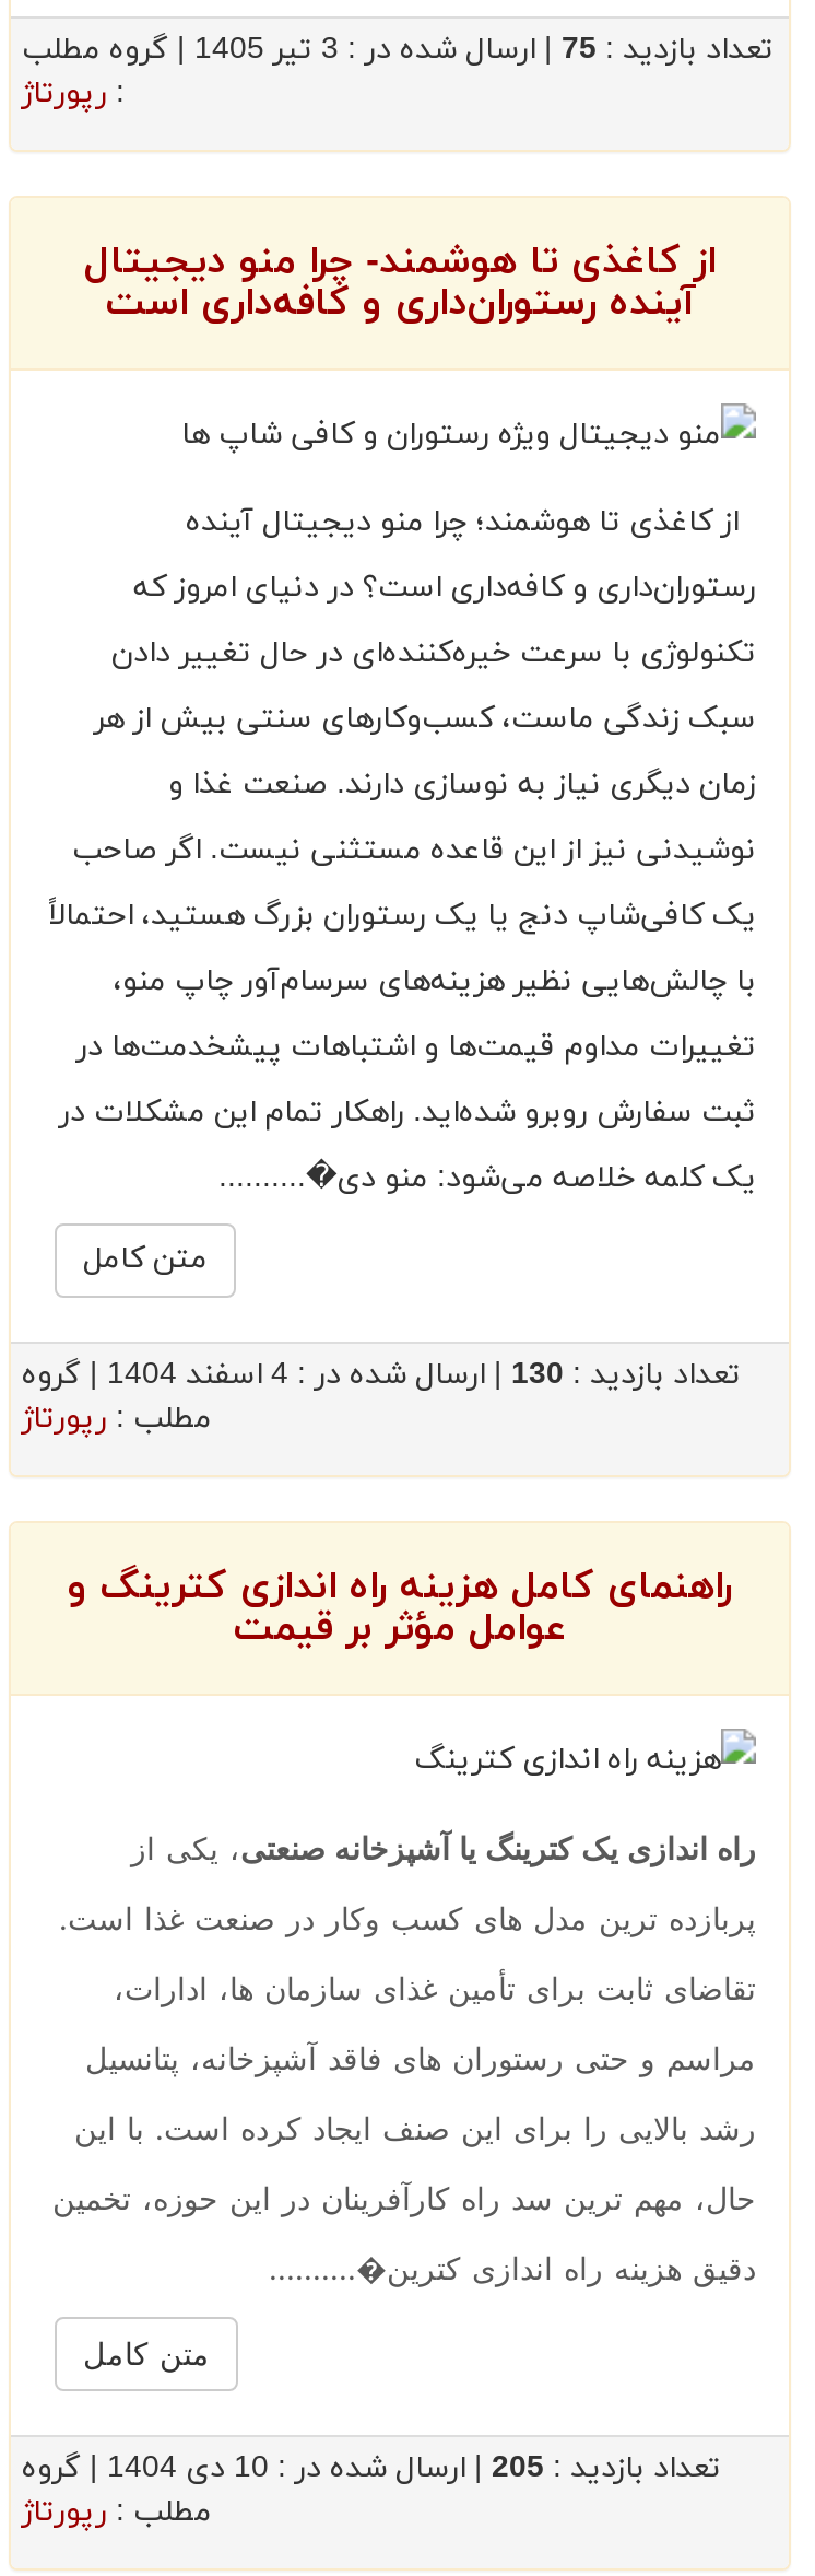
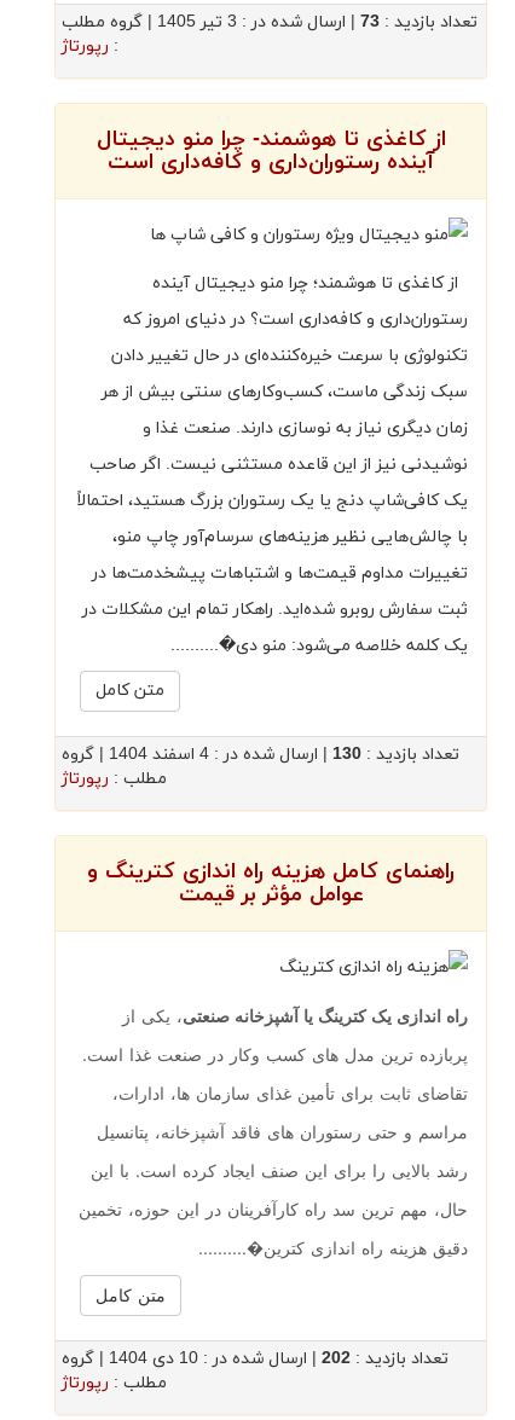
- تعداد بازدید : 75
+ تعداد بازدید : 73

- تعداد بازدید : 205
+ تعداد بازدید : 202
